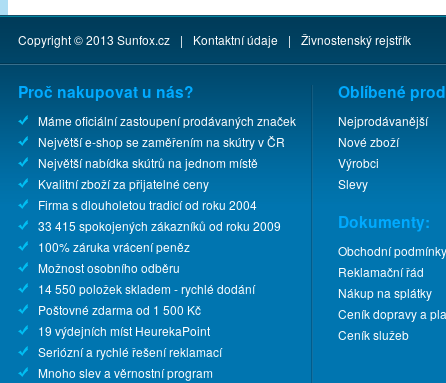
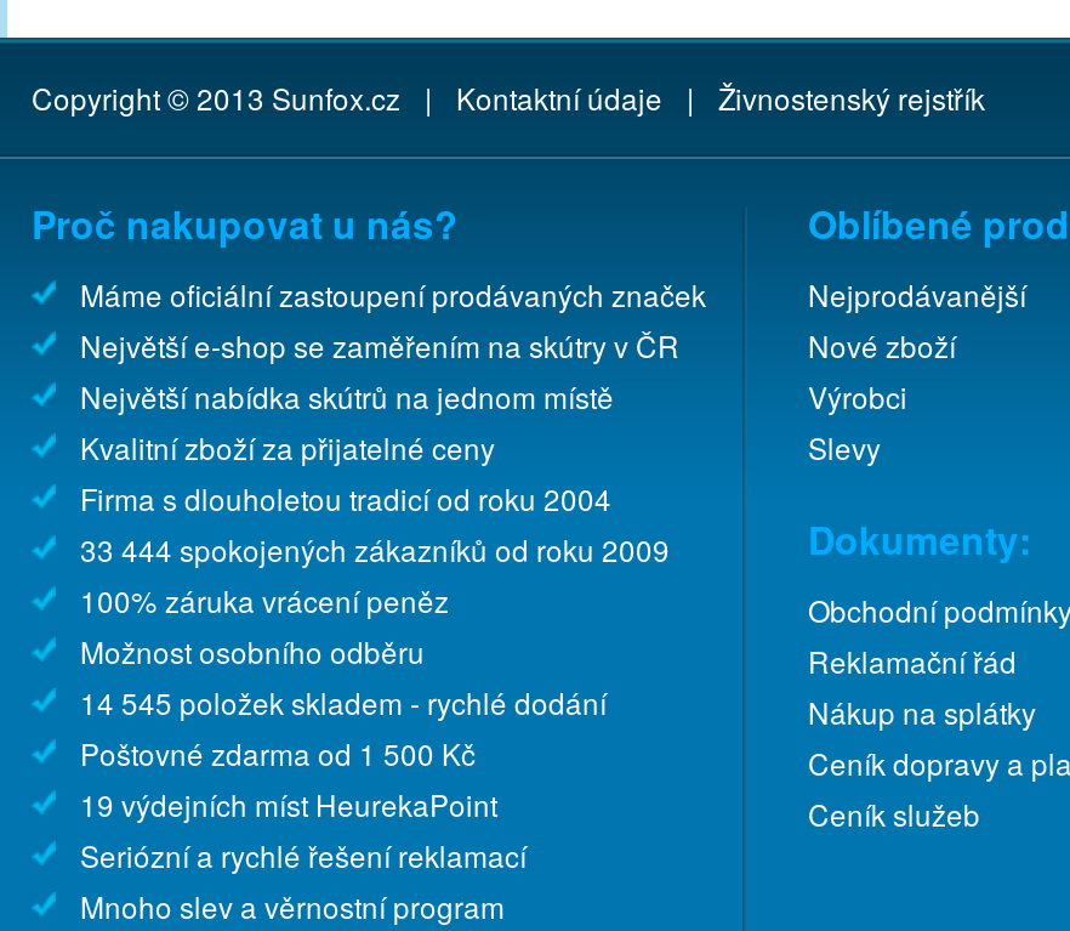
- 33 415 spokojených zákazníků od roku 2009
+ 33 444 spokojených zákazníků od roku 2009

- 14 550 položek skladem - rychlé dodání
+ 14 545 položek skladem - rychlé dodání
